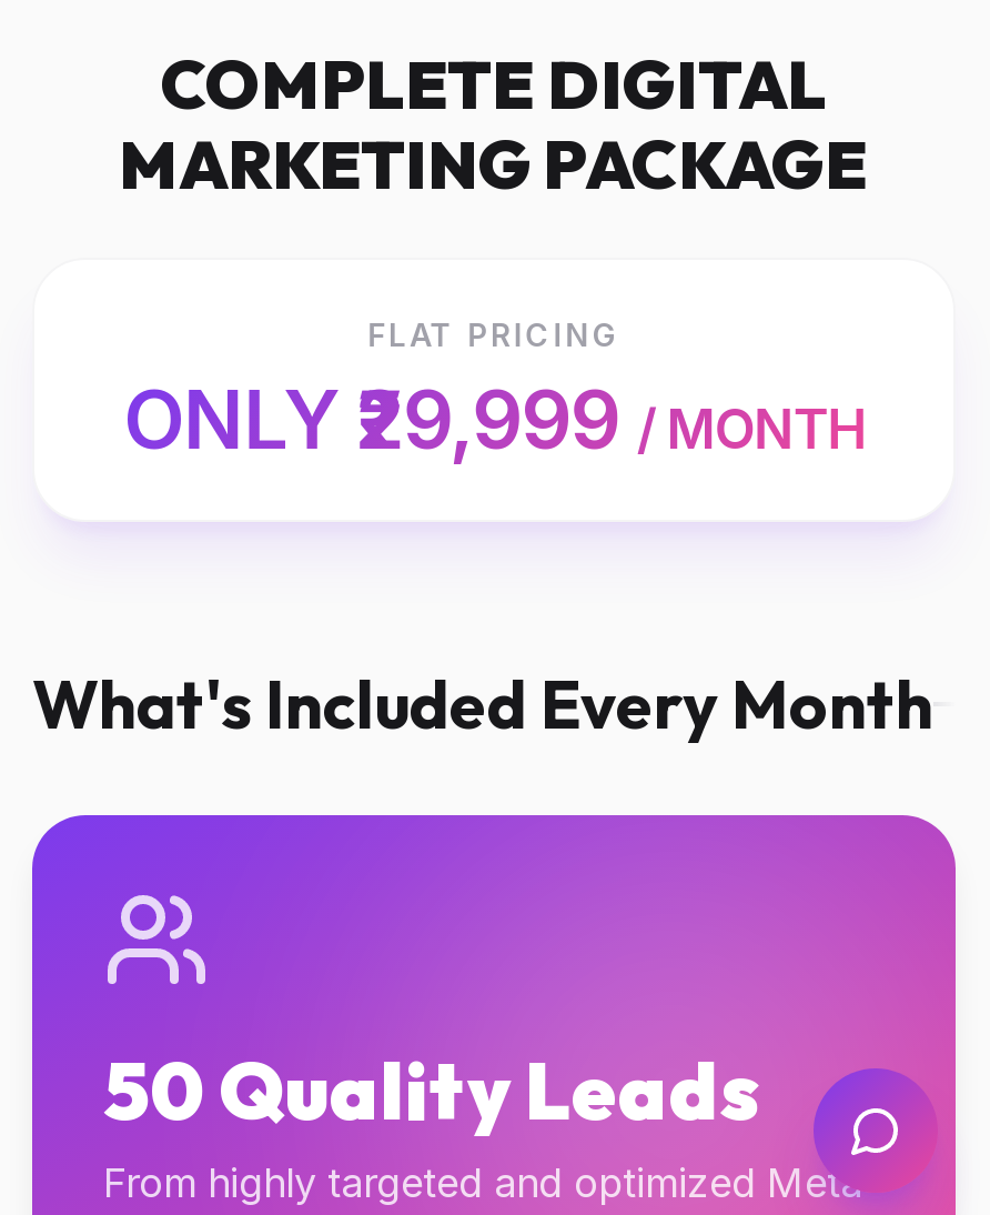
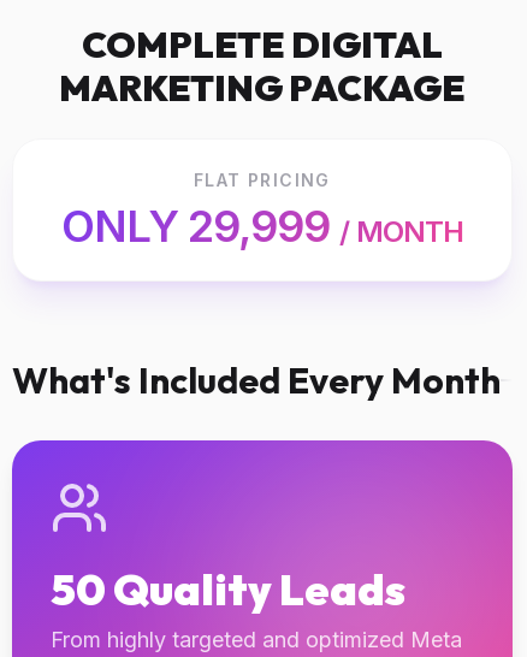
- [image]
